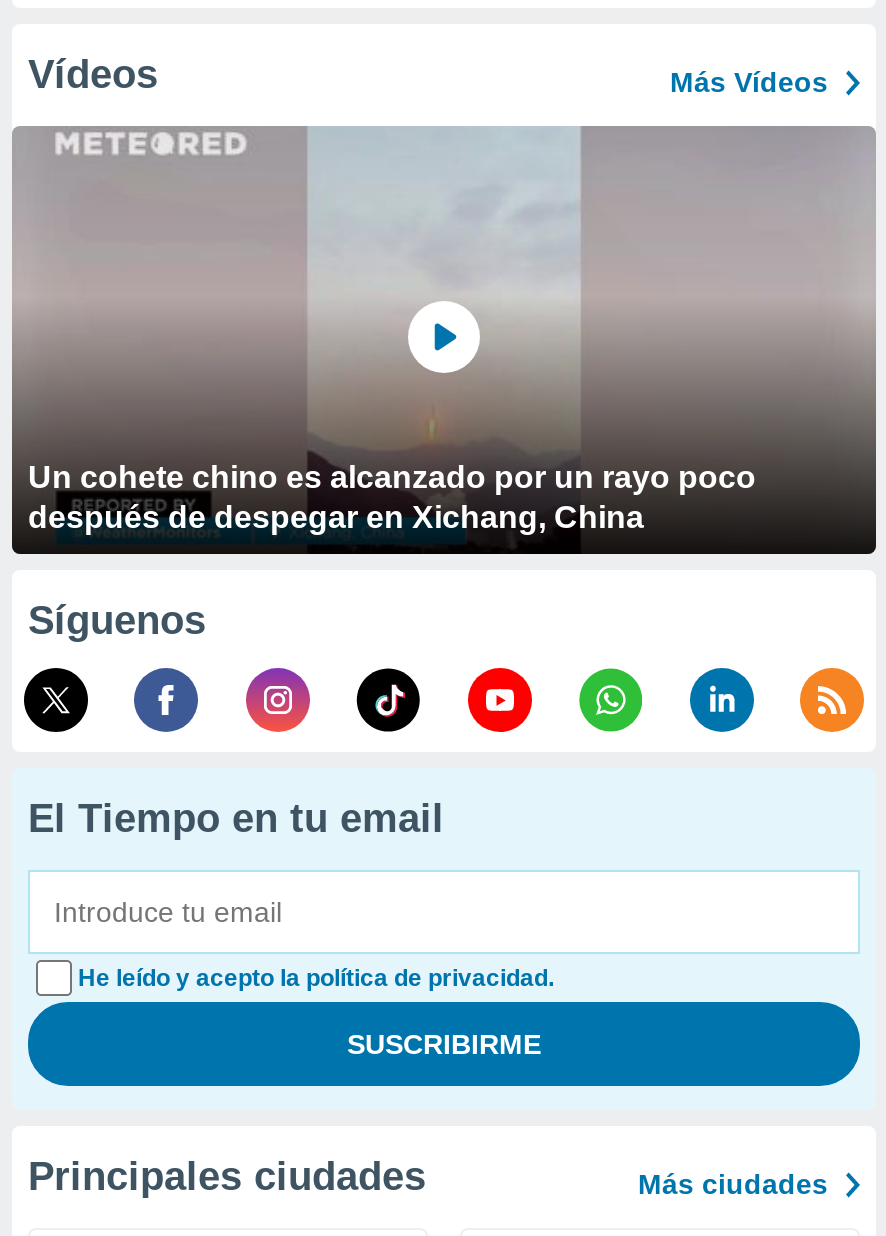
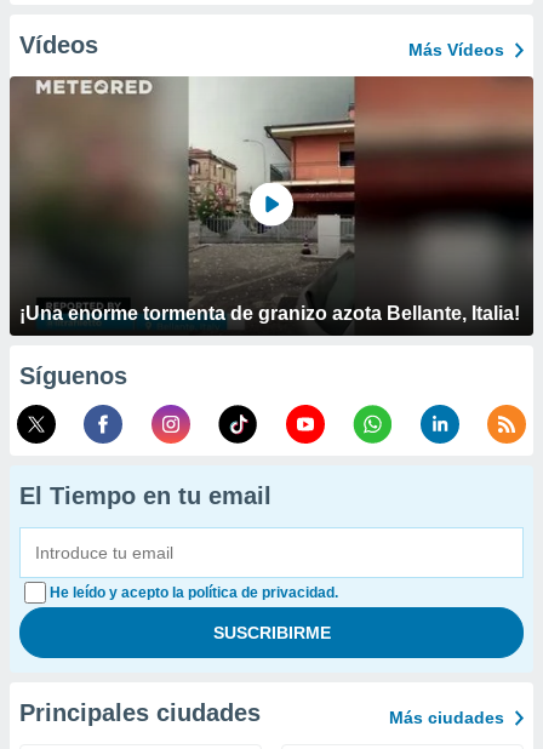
- [image]
- Un cohete chino es alcanzado por un rayo poco
- después de despegar en Xichang, China
+ [image]
+ ¡Una enorme tormenta de granizo azota Bellante, Italia!
